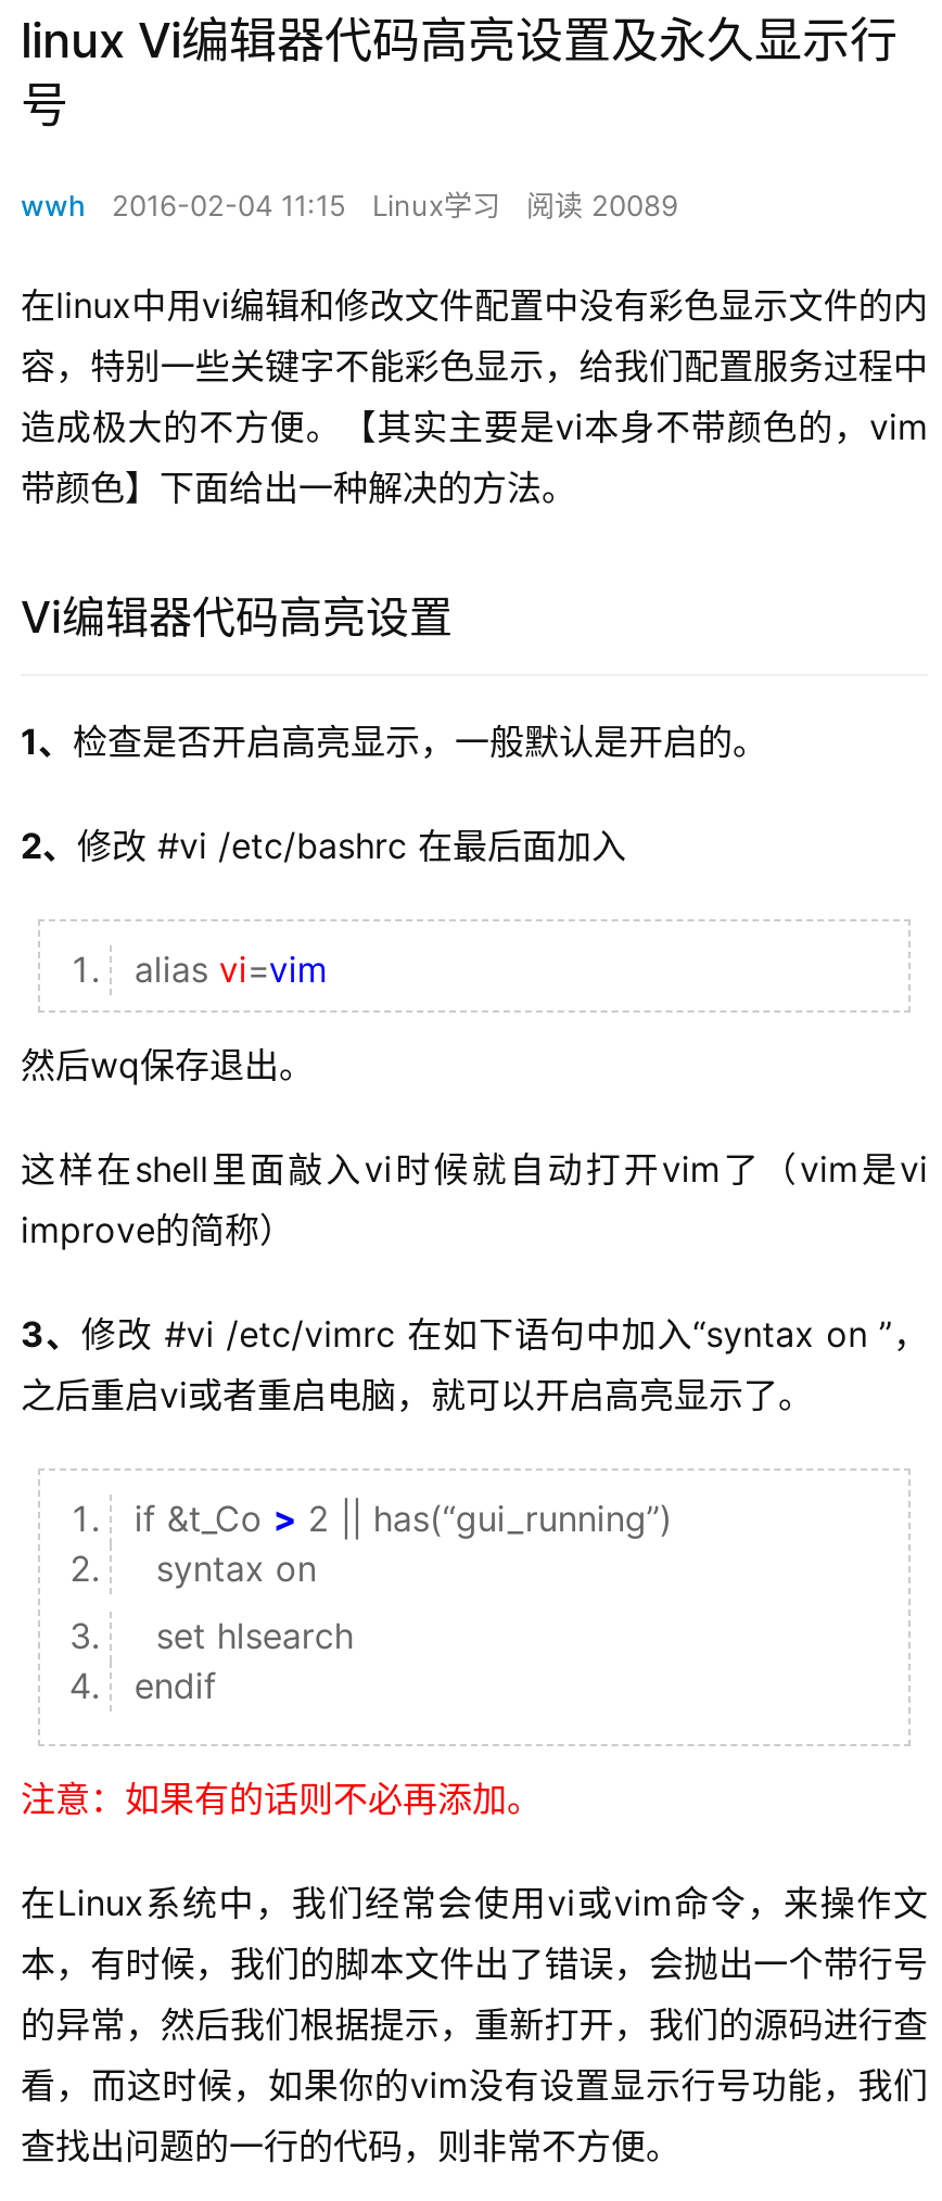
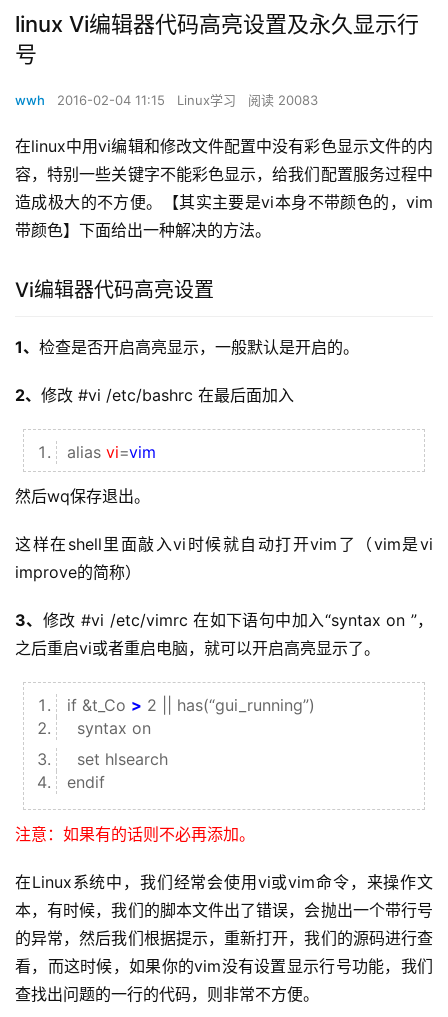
- wwh 2016-02-04 11:15 Linux学习 阅读 20089
+ wwh 2016-02-04 11:15 Linux学习 阅读 20083
